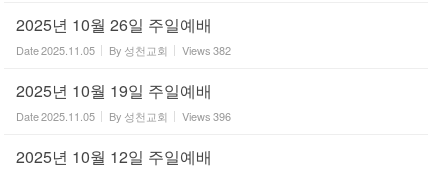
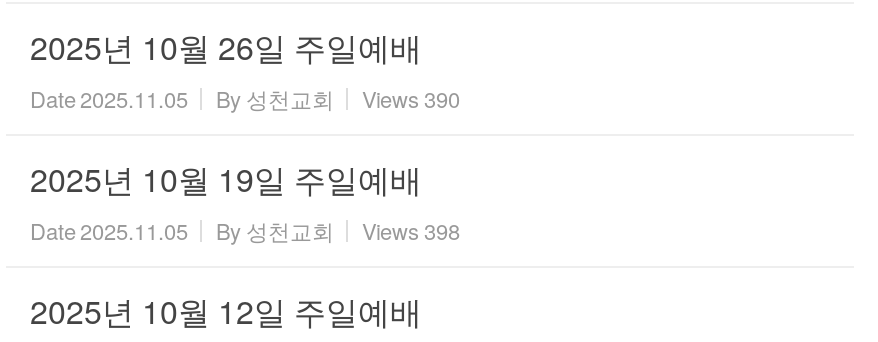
- Date 2025.11.05 By 성천교회 Views 382
+ Date 2025.11.05 By 성천교회 Views 390

- Date 2025.11.05 By 성천교회 Views 396
+ Date 2025.11.05 By 성천교회 Views 398
